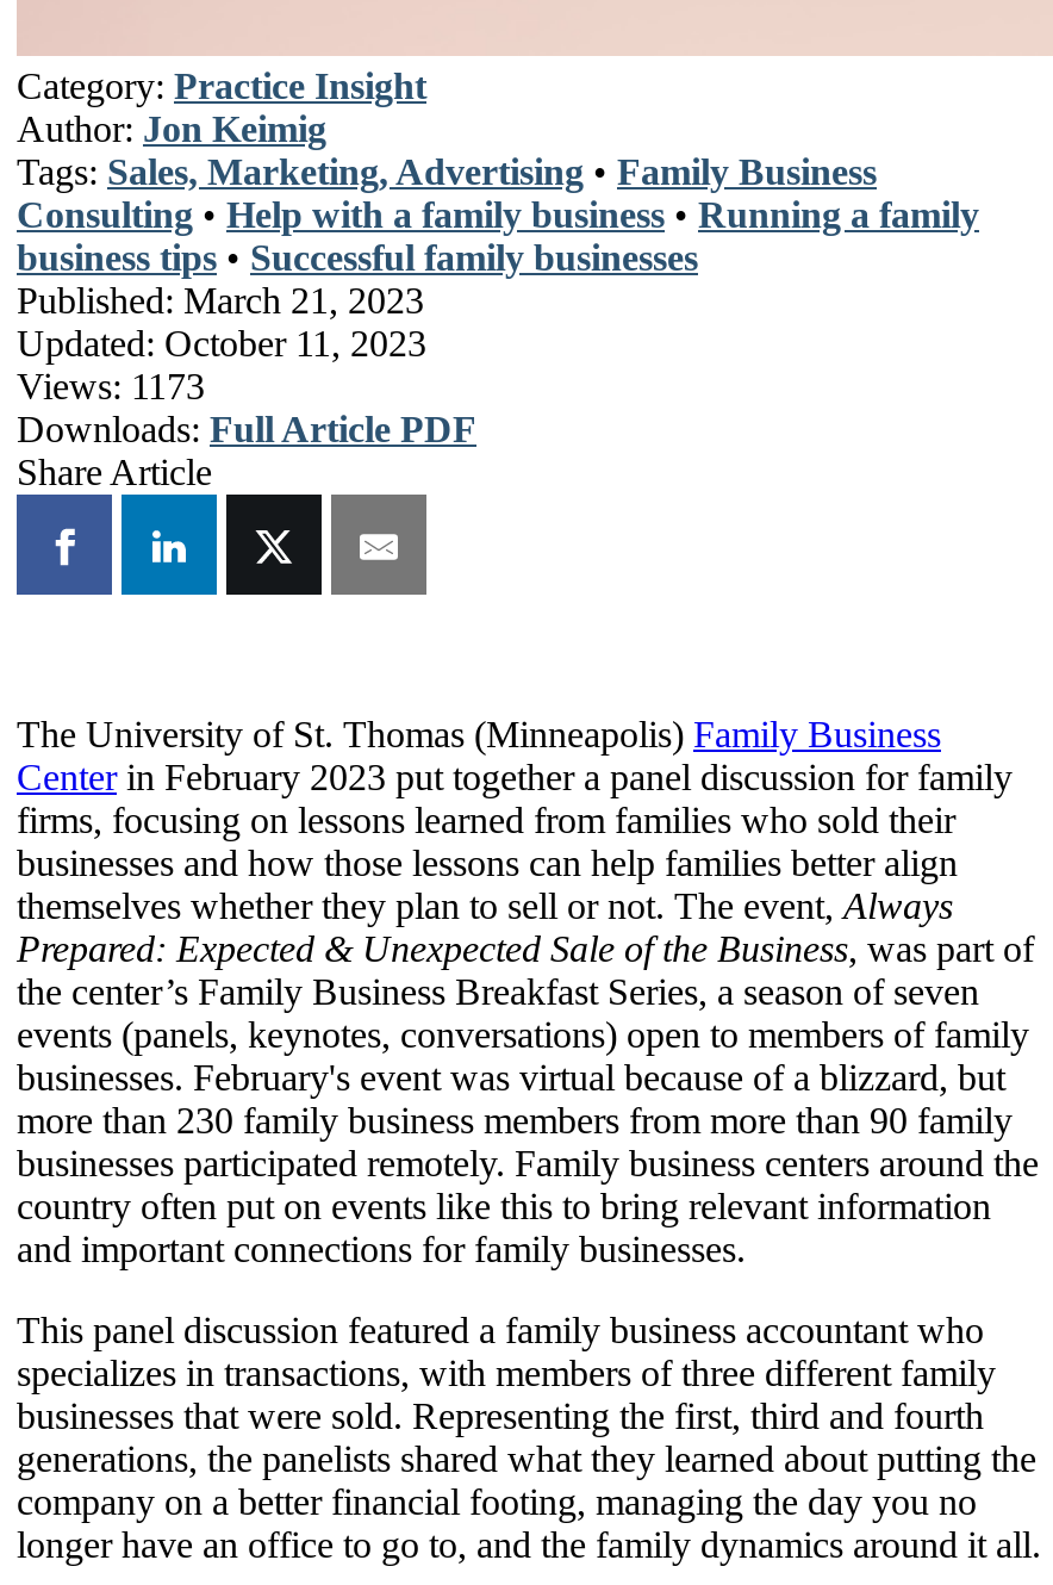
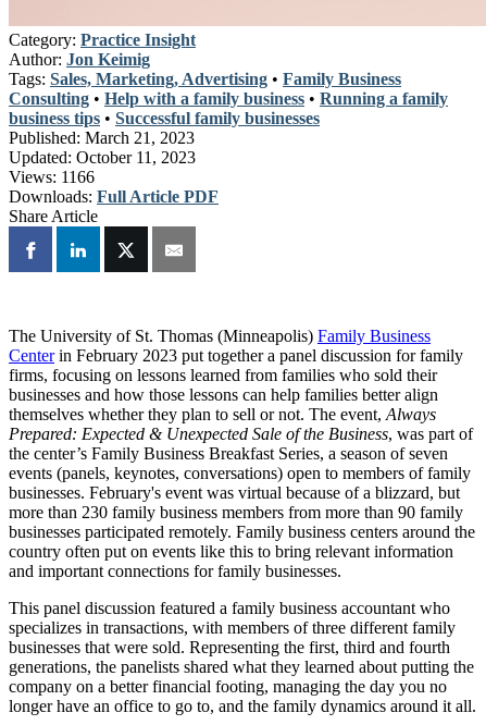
- Views: 1173
+ Views: 1166
